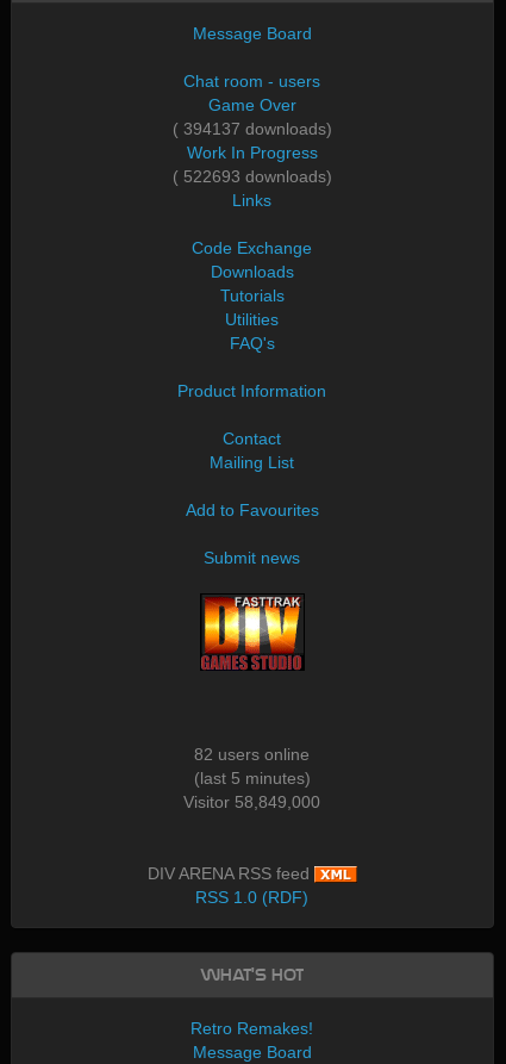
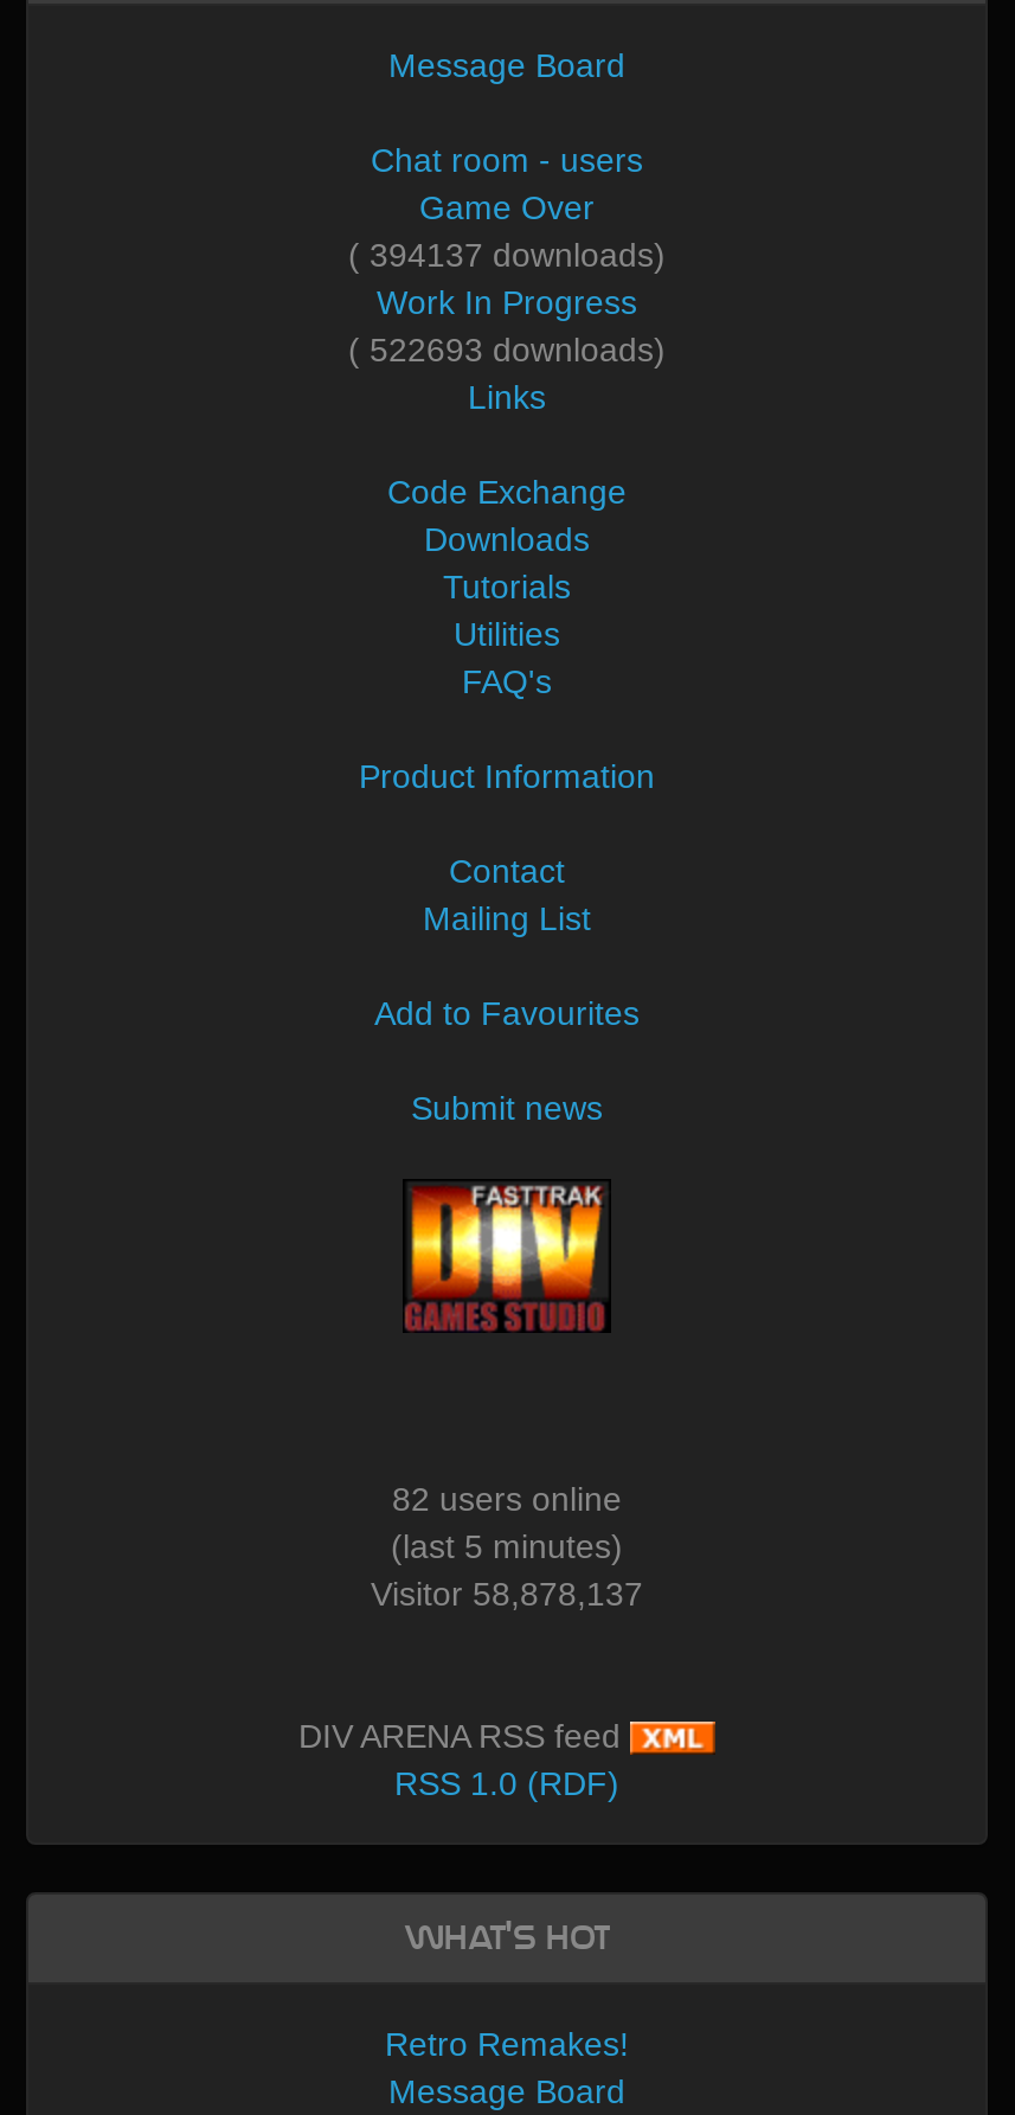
- Visitor 58,849,000
+ Visitor 58,878,137
